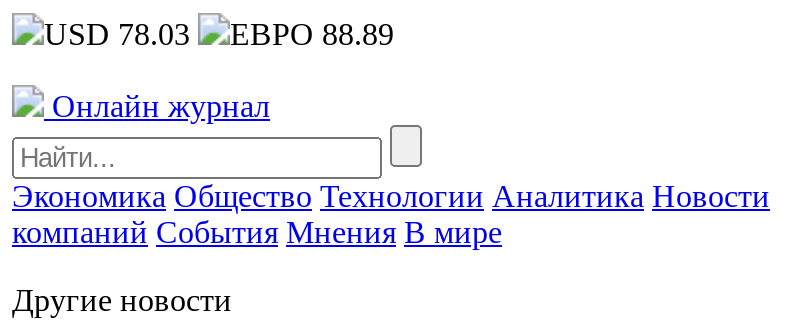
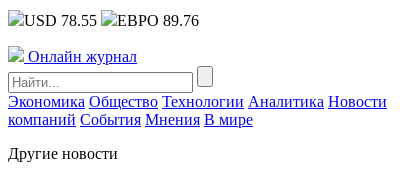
- USD 78.03
+ USD 78.55

- ЕВРО 88.89
+ ЕВРО 89.76
